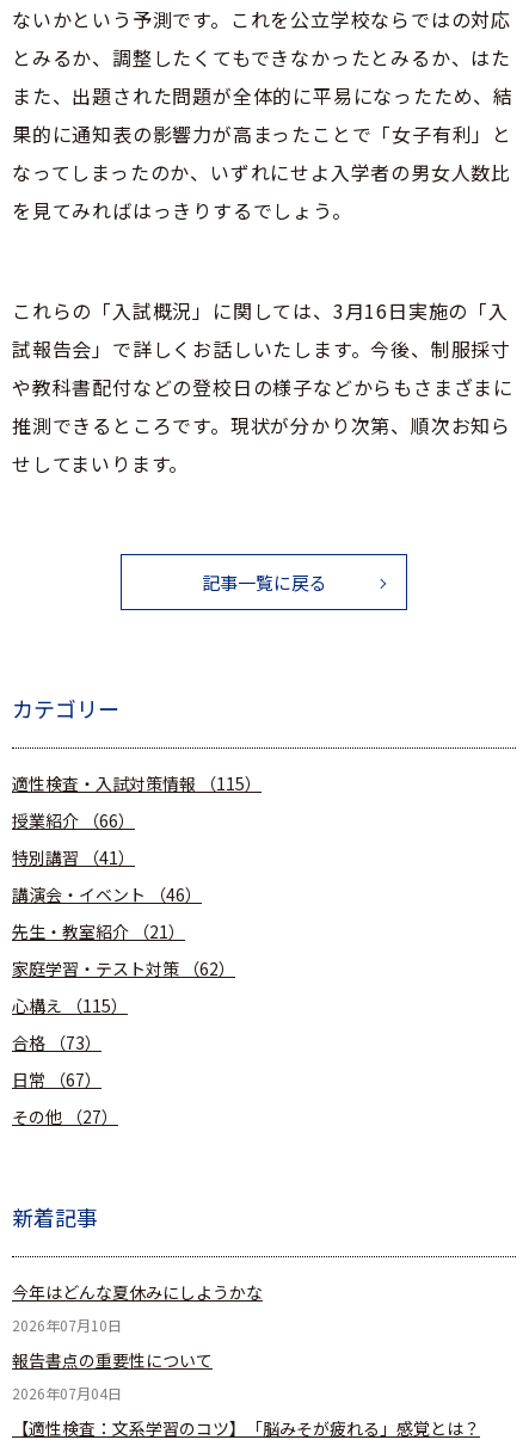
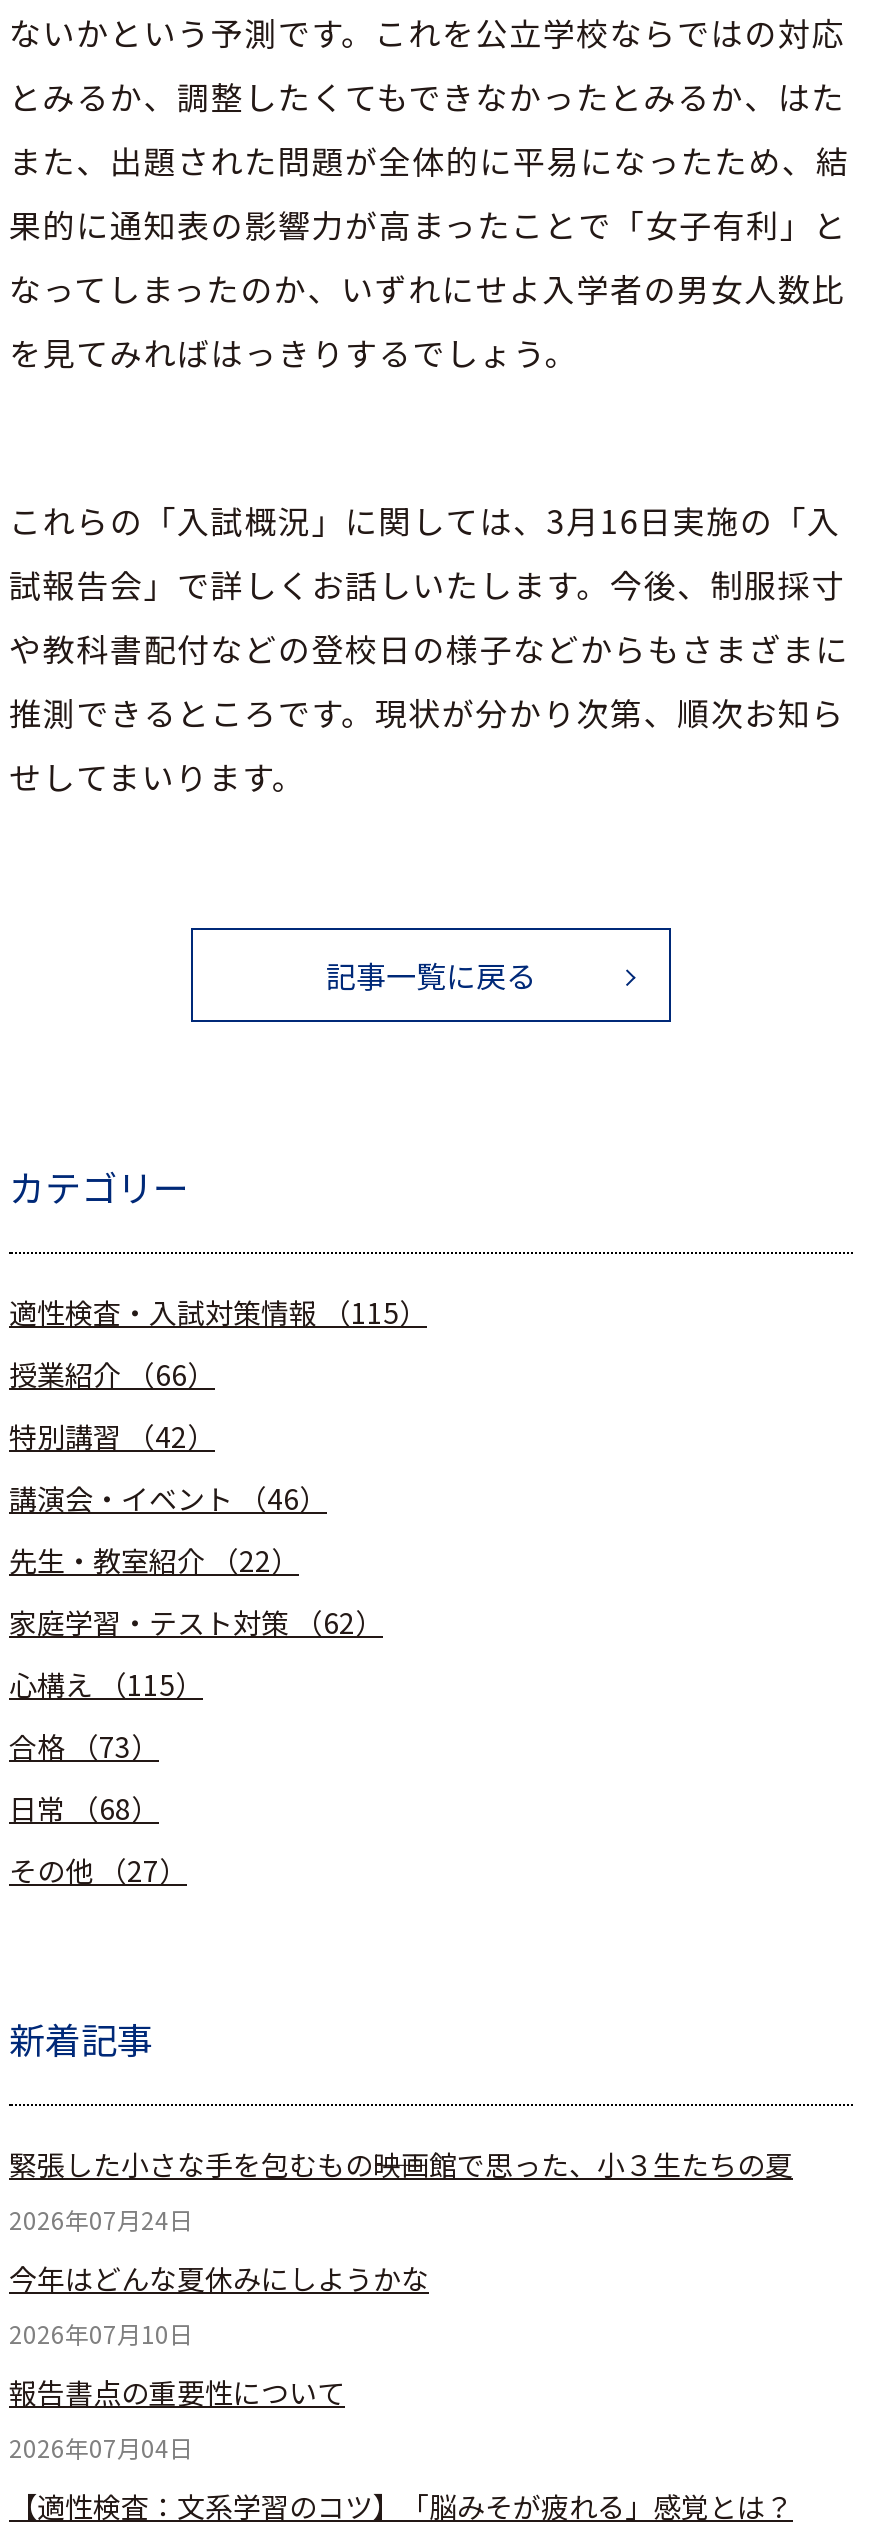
- 特別講習（41）
+ 特別講習（42）

- 先生・教室紹介（21）
+ 先生・教室紹介（22）

- 日常（67）
+ 日常（68）

+ 緊張した小さな手を包むもの――映画館で思った、小３生たちの夏
+ 2026年07月24日
